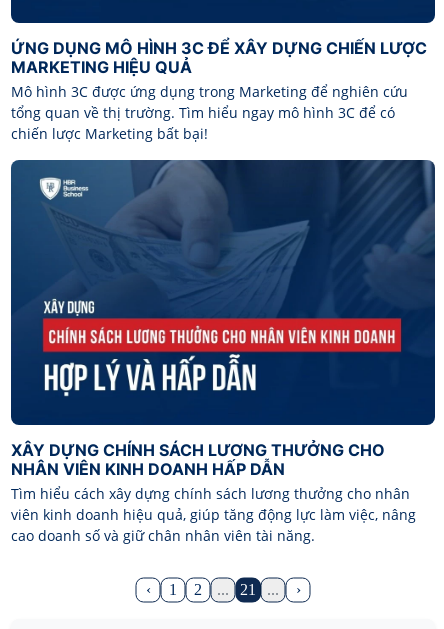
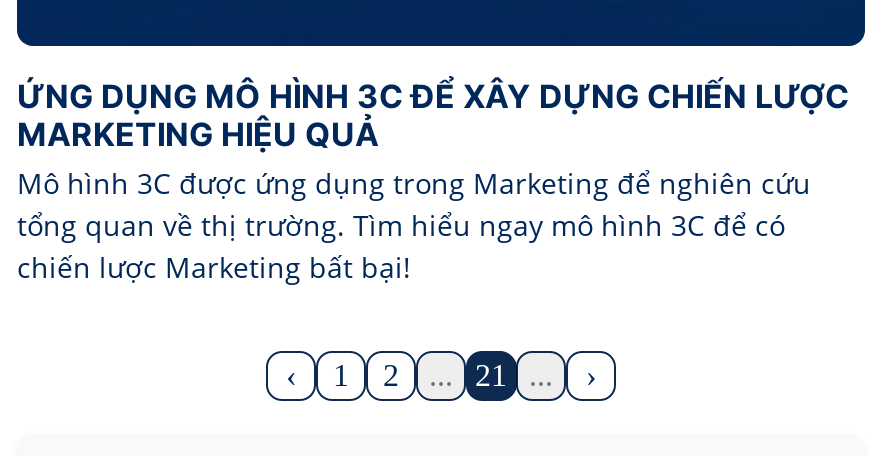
- [image]

- XÂY DỰNG CHÍNH SÁCH LƯƠNG THƯỞNG CHO
- NHÂN VIÊN KINH DOANH HẤP DẪN
- Tìm hiểu cách xây dựng chính sách lương thưởng cho nhân
- viên kinh doanh hiệu quả, giúp tăng động lực làm việc, nâng
- cao doanh số và giữ chân nhân viên tài năng.
